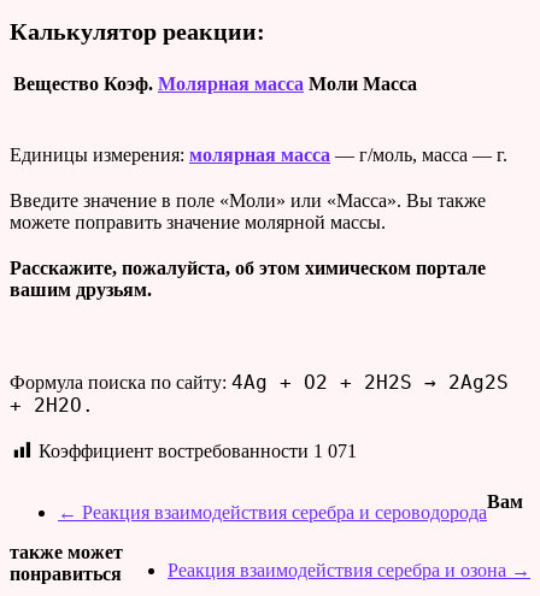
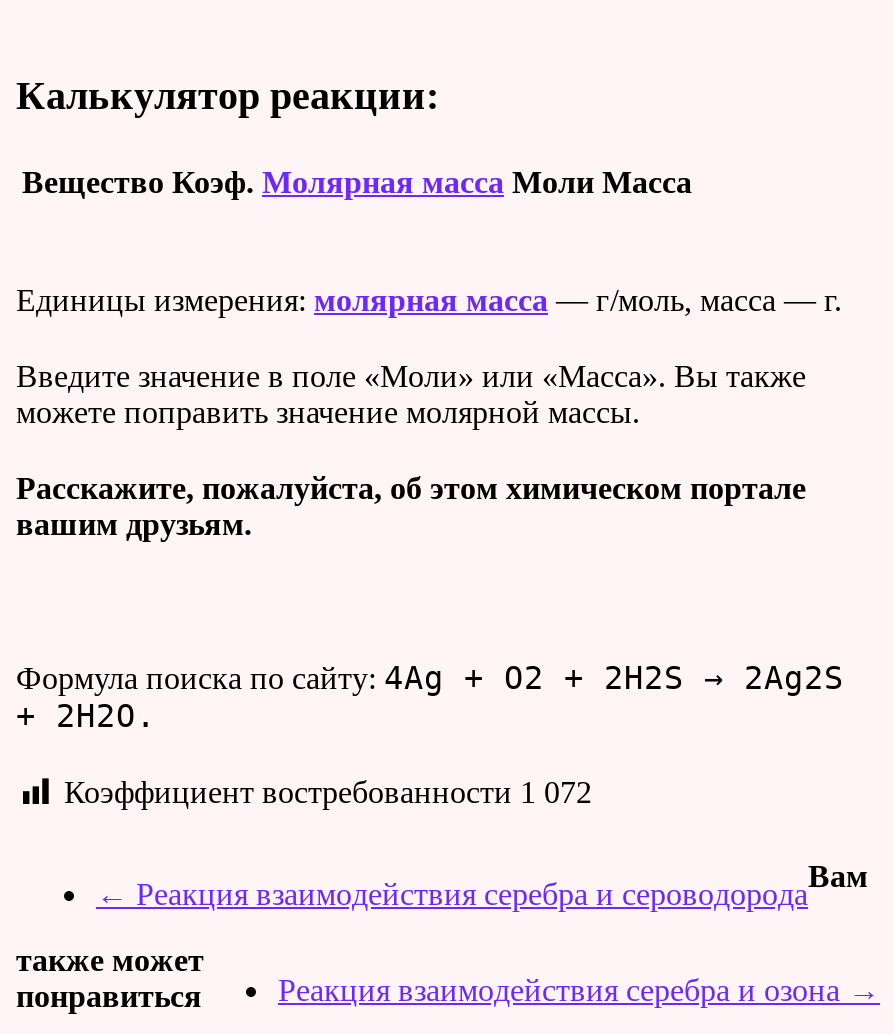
- Коэффициент востребованности 1 071
+ Коэффициент востребованности 1 072
